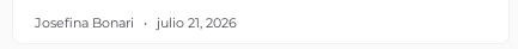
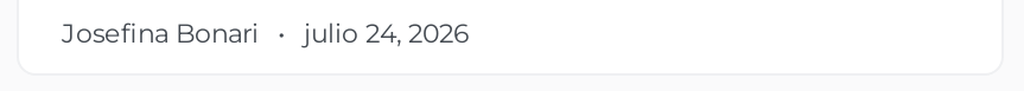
- Josefina Bonari julio 21, 2026
+ Josefina Bonari julio 24, 2026
